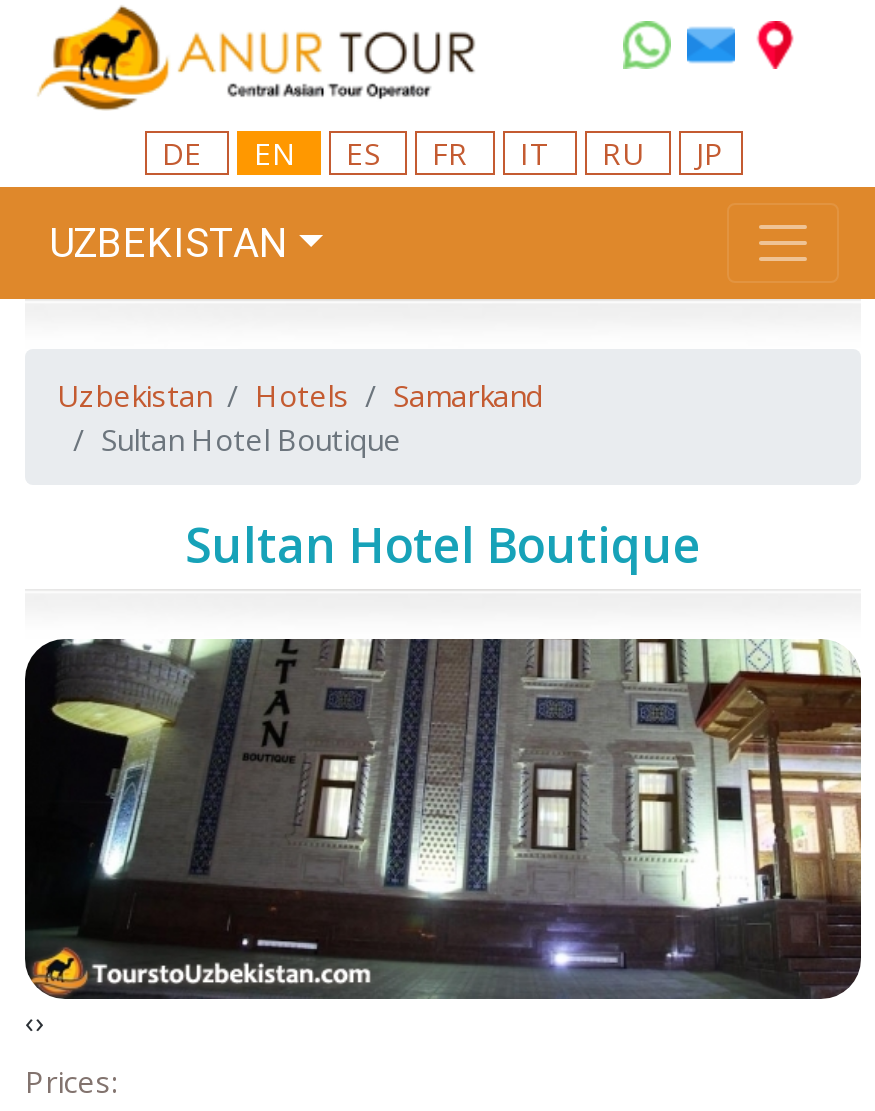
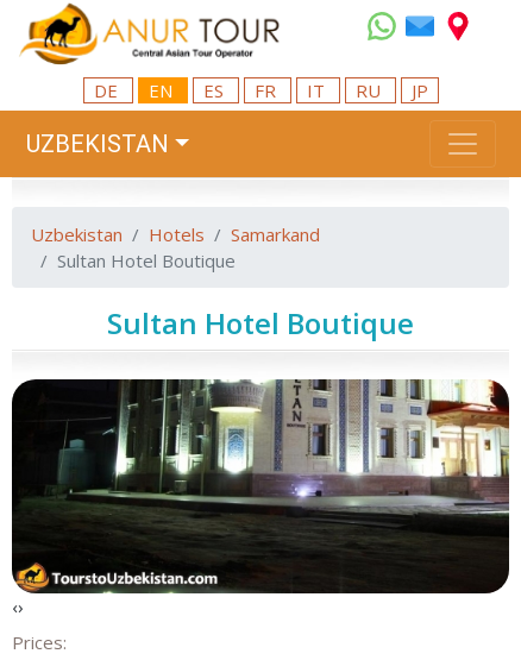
- [image]
+ [image]
